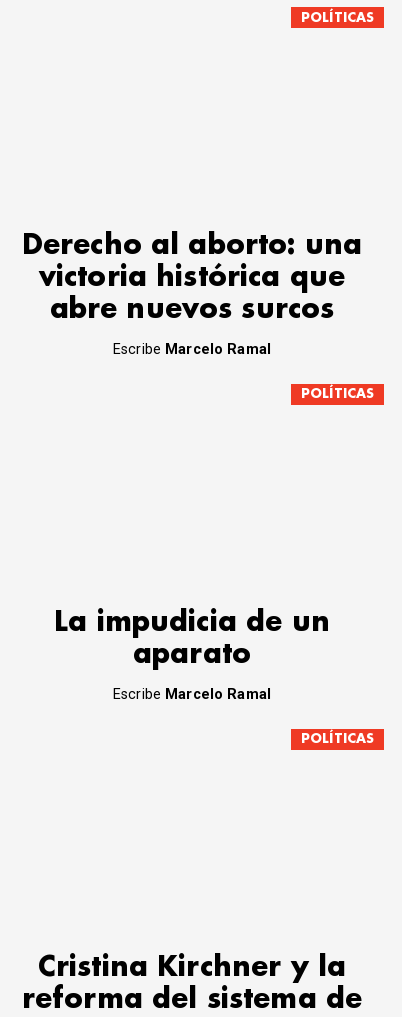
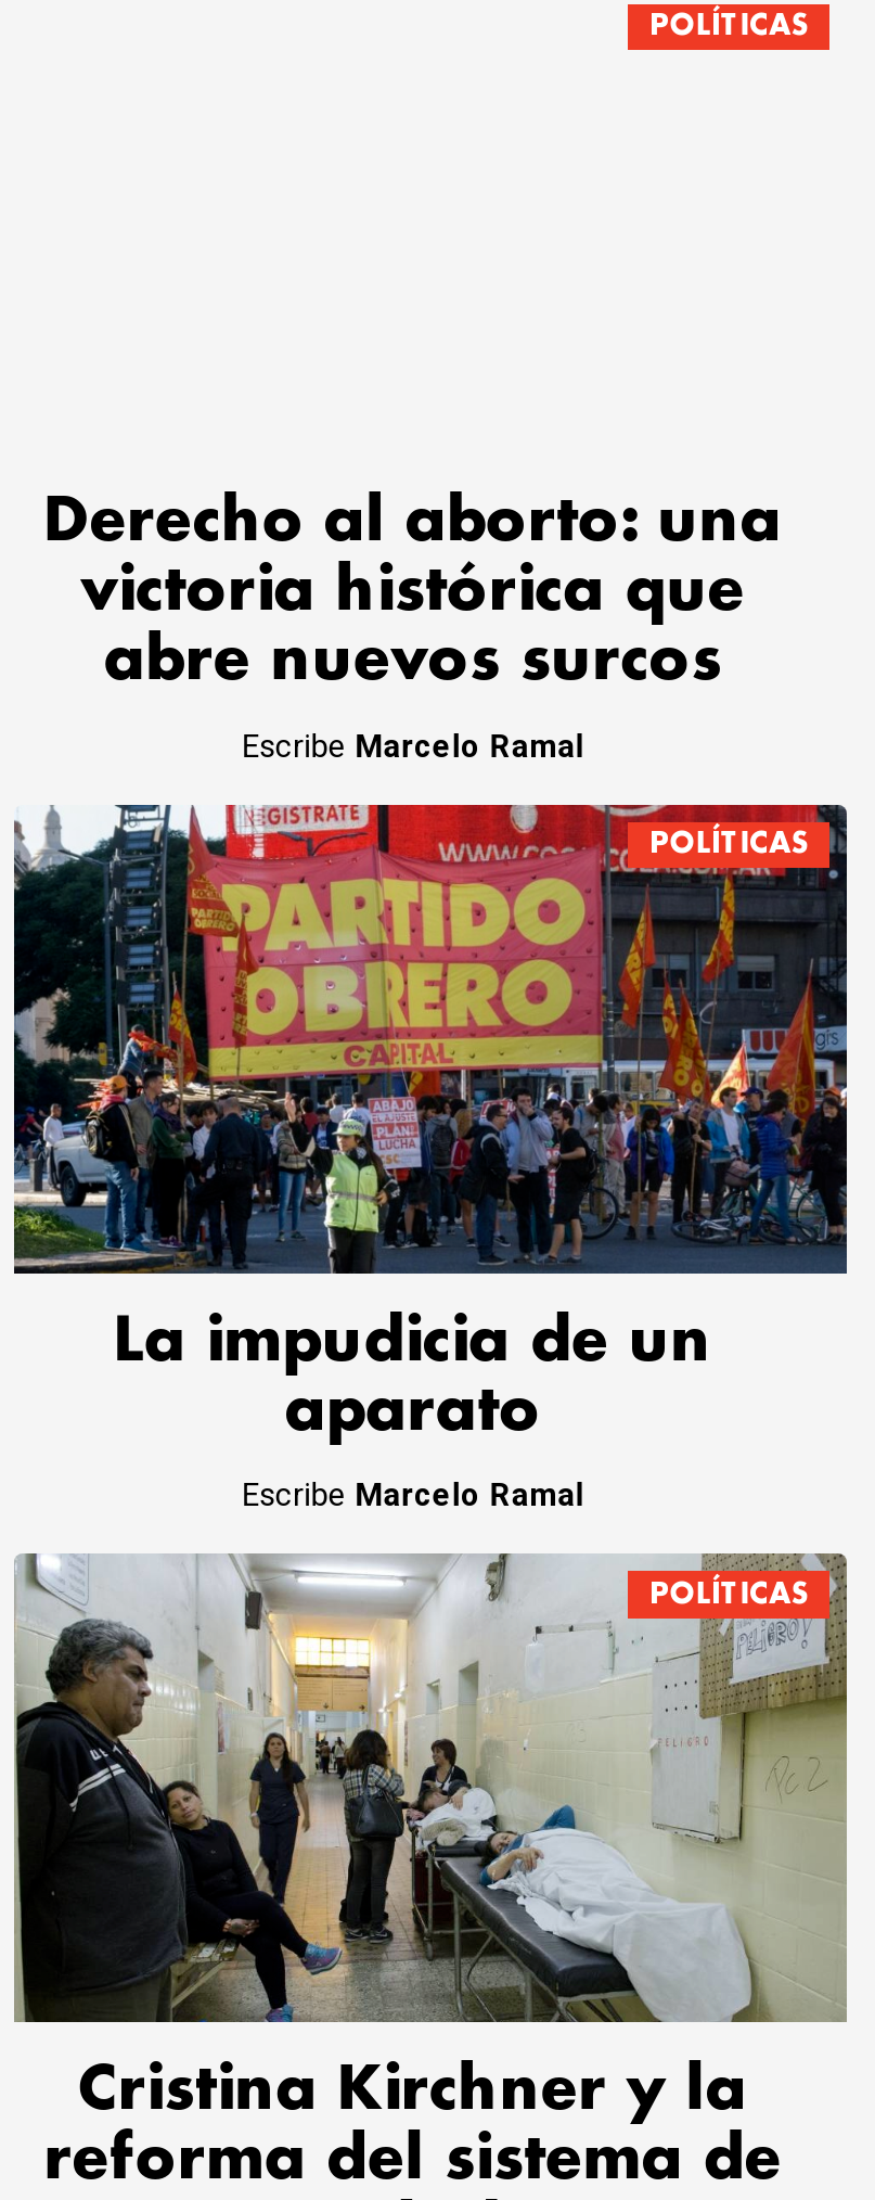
+ [image]

+ [image]
